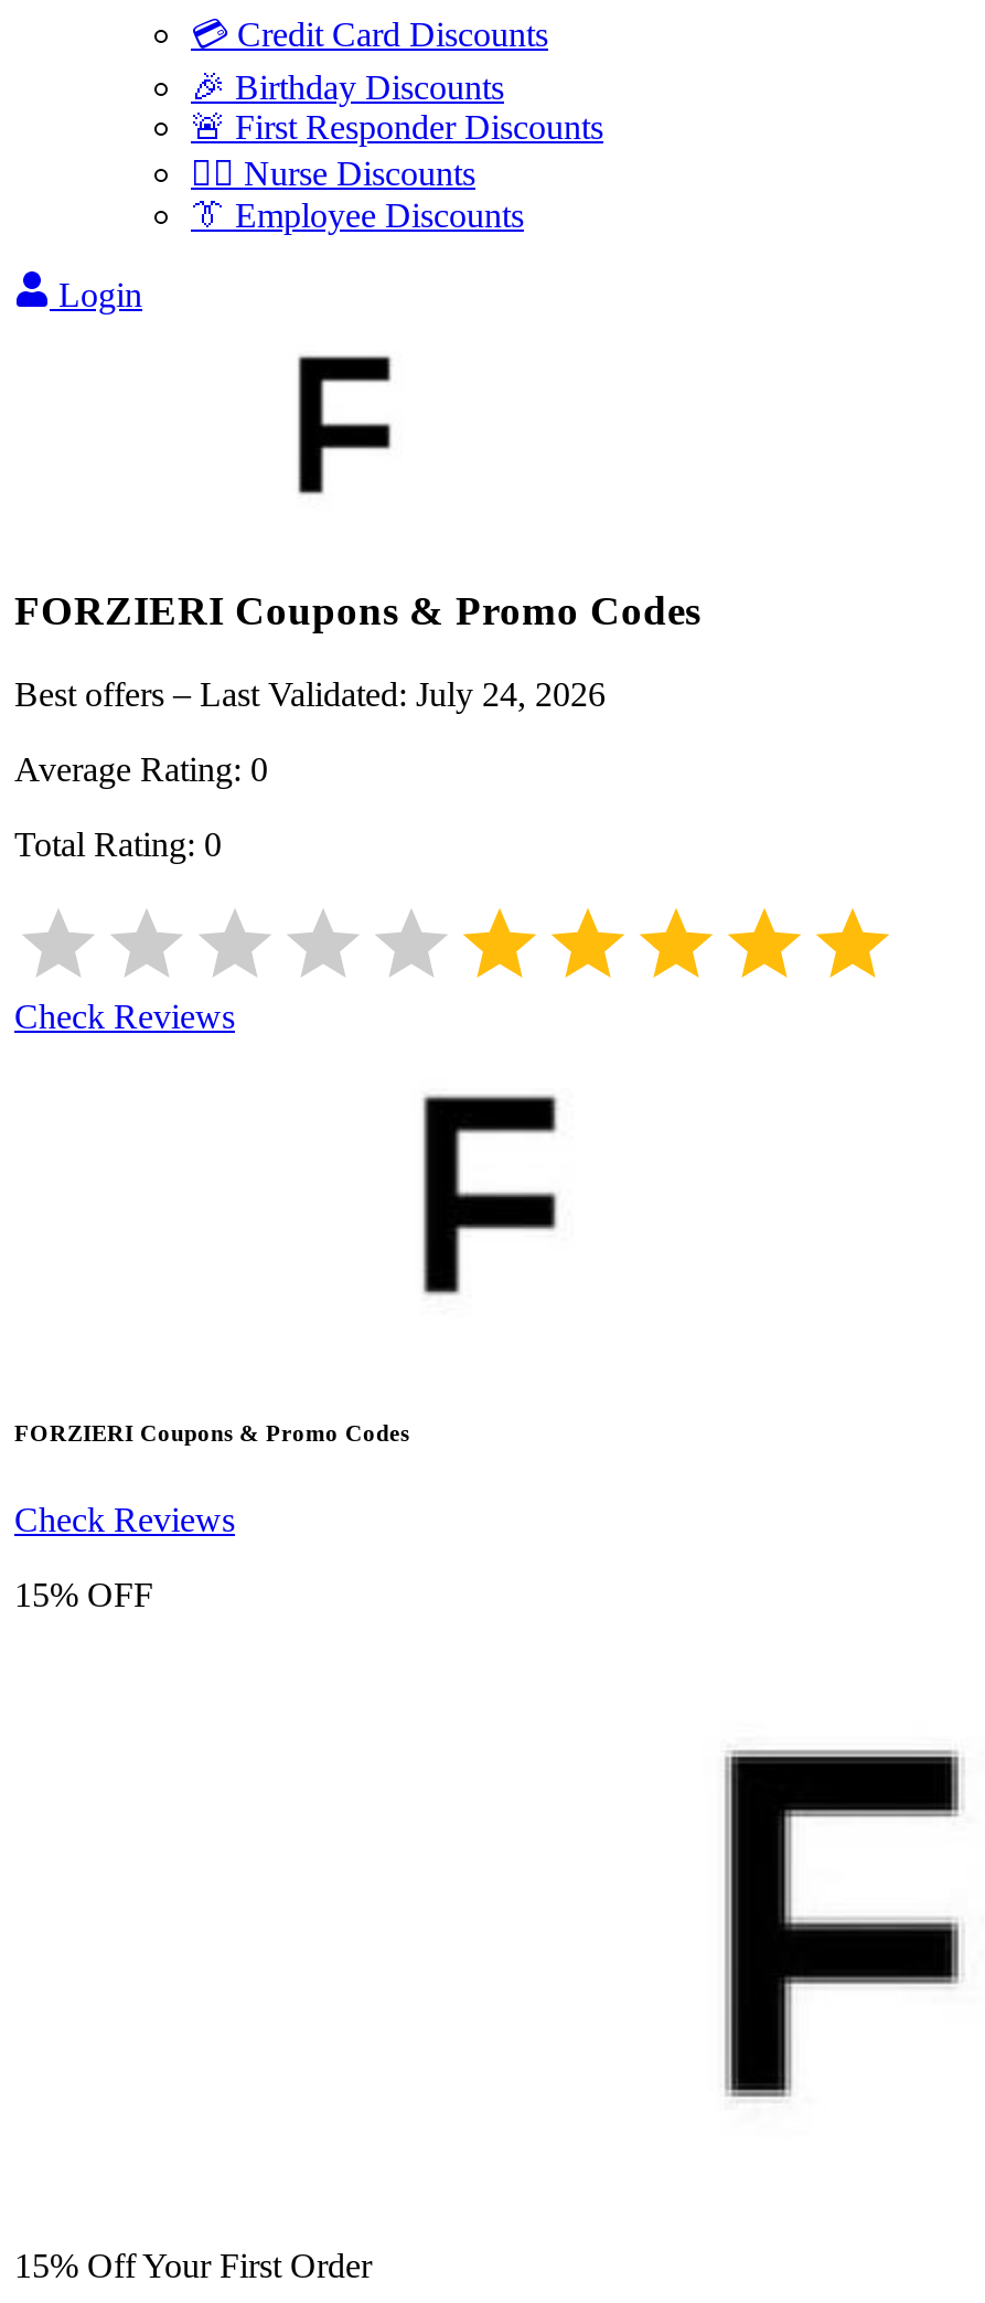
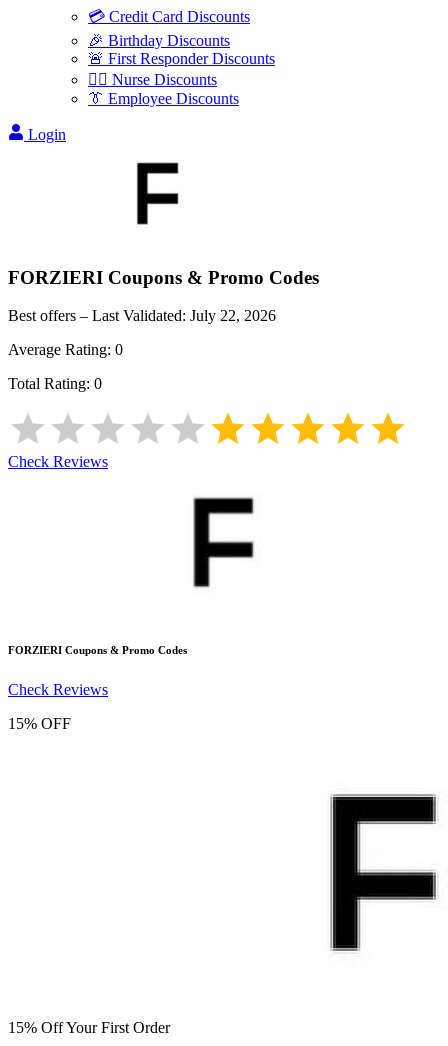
- Best offers – Last Validated: July 24, 2026
+ Best offers – Last Validated: July 22, 2026
